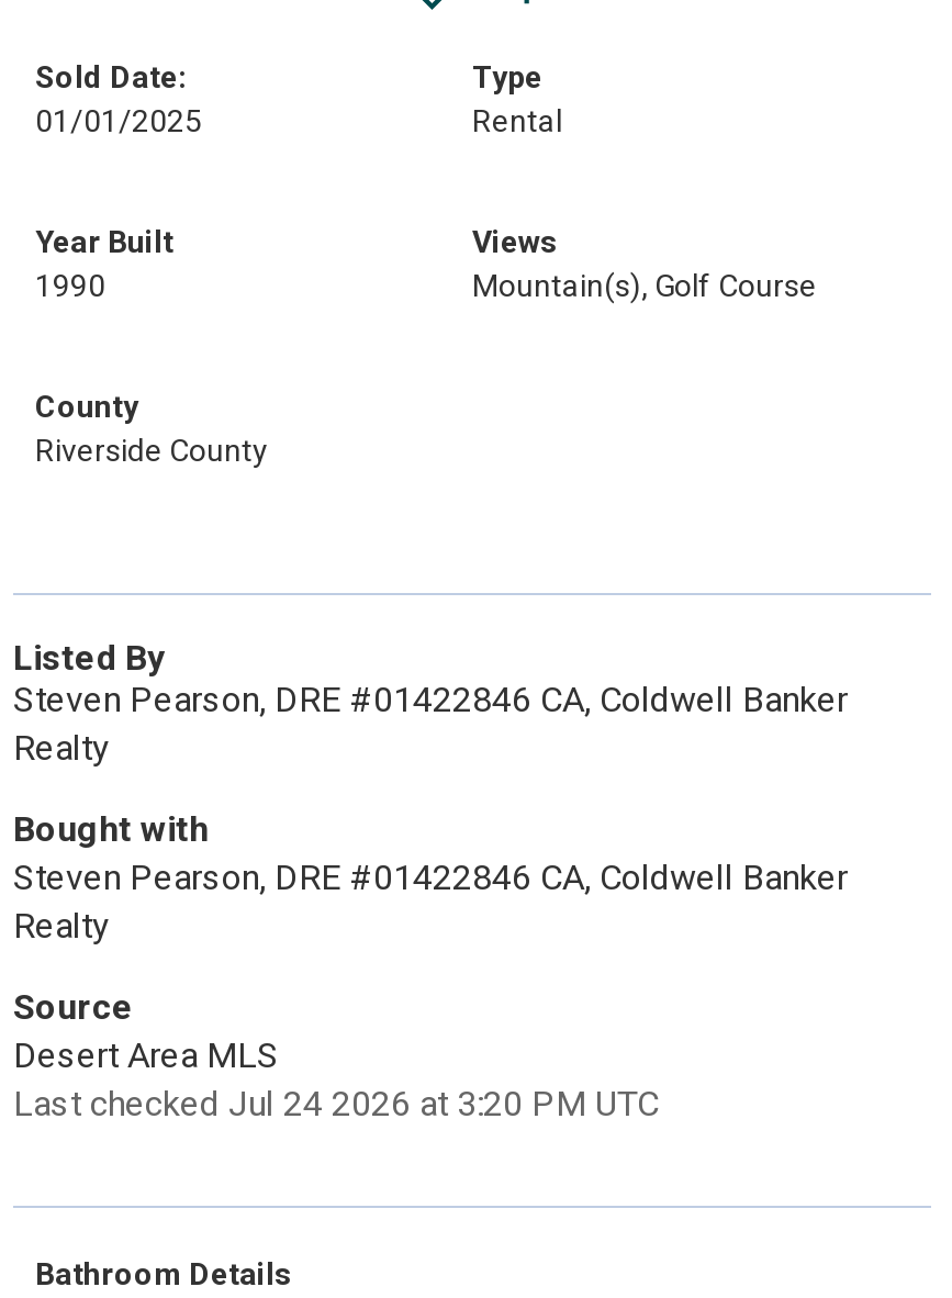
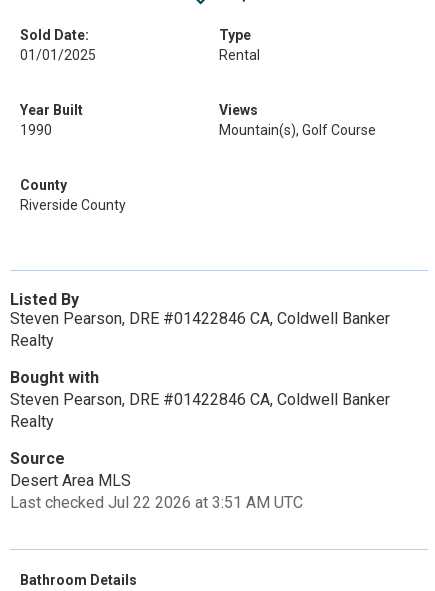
- Last checked Jul 24 2026 at 3:20 PM UTC
+ Last checked Jul 22 2026 at 3:51 AM UTC
